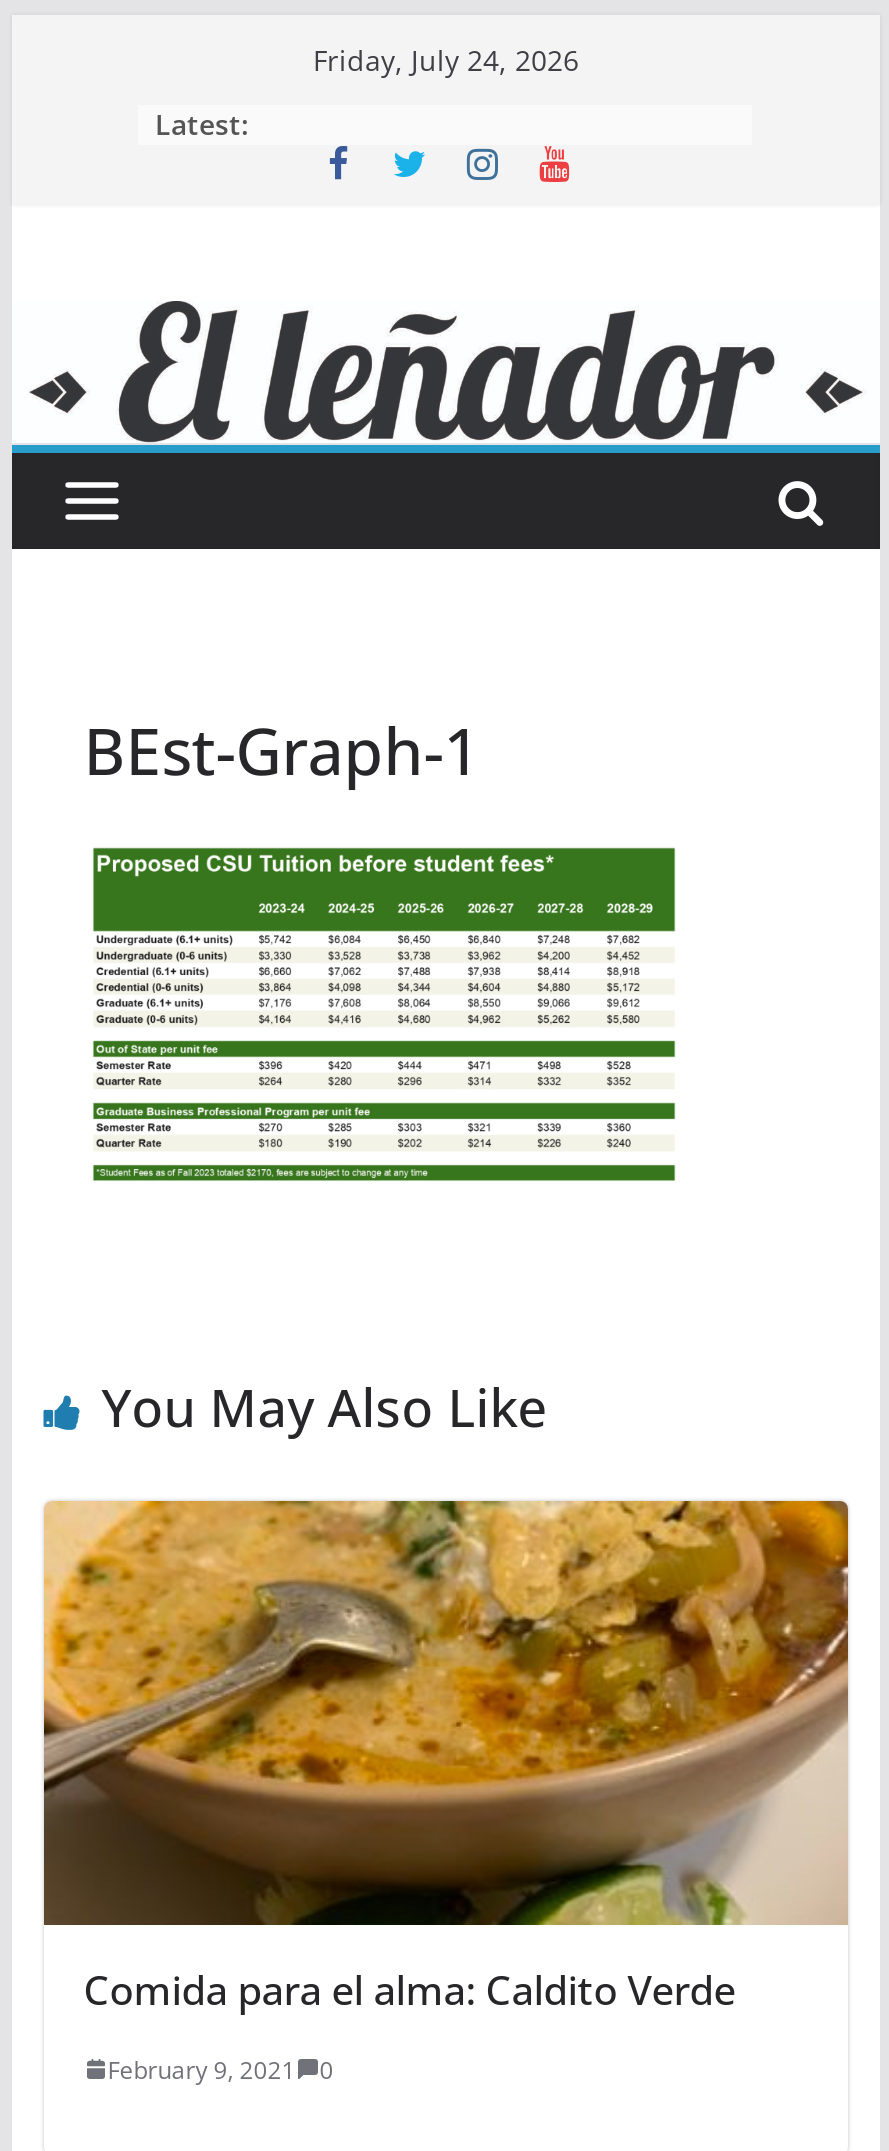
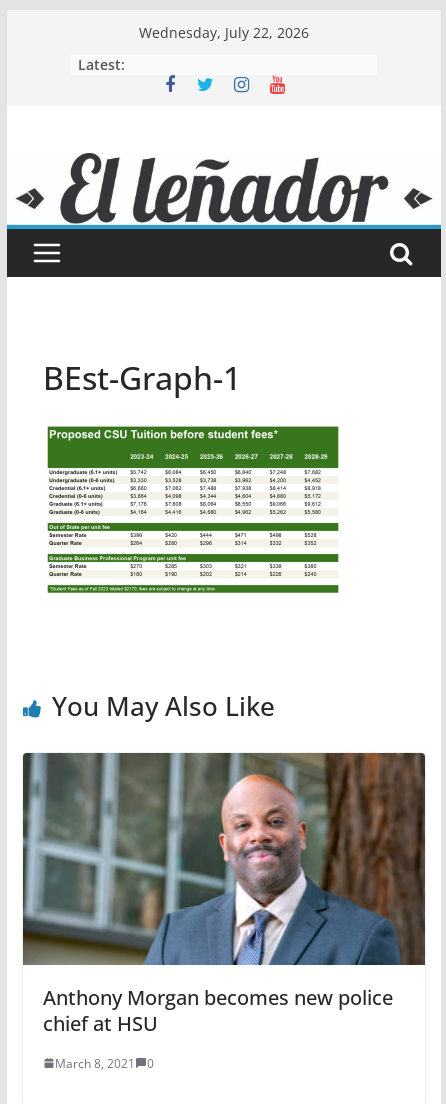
- Friday, July 24, 2026
+ Wednesday, July 22, 2026

- [image]
- Comida para el alma: Caldito Verde
+ [image]
+ Anthony Morgan becomes new police
+ chief at HSU

- February 9, 2021 0
+ March 8, 2021 0
